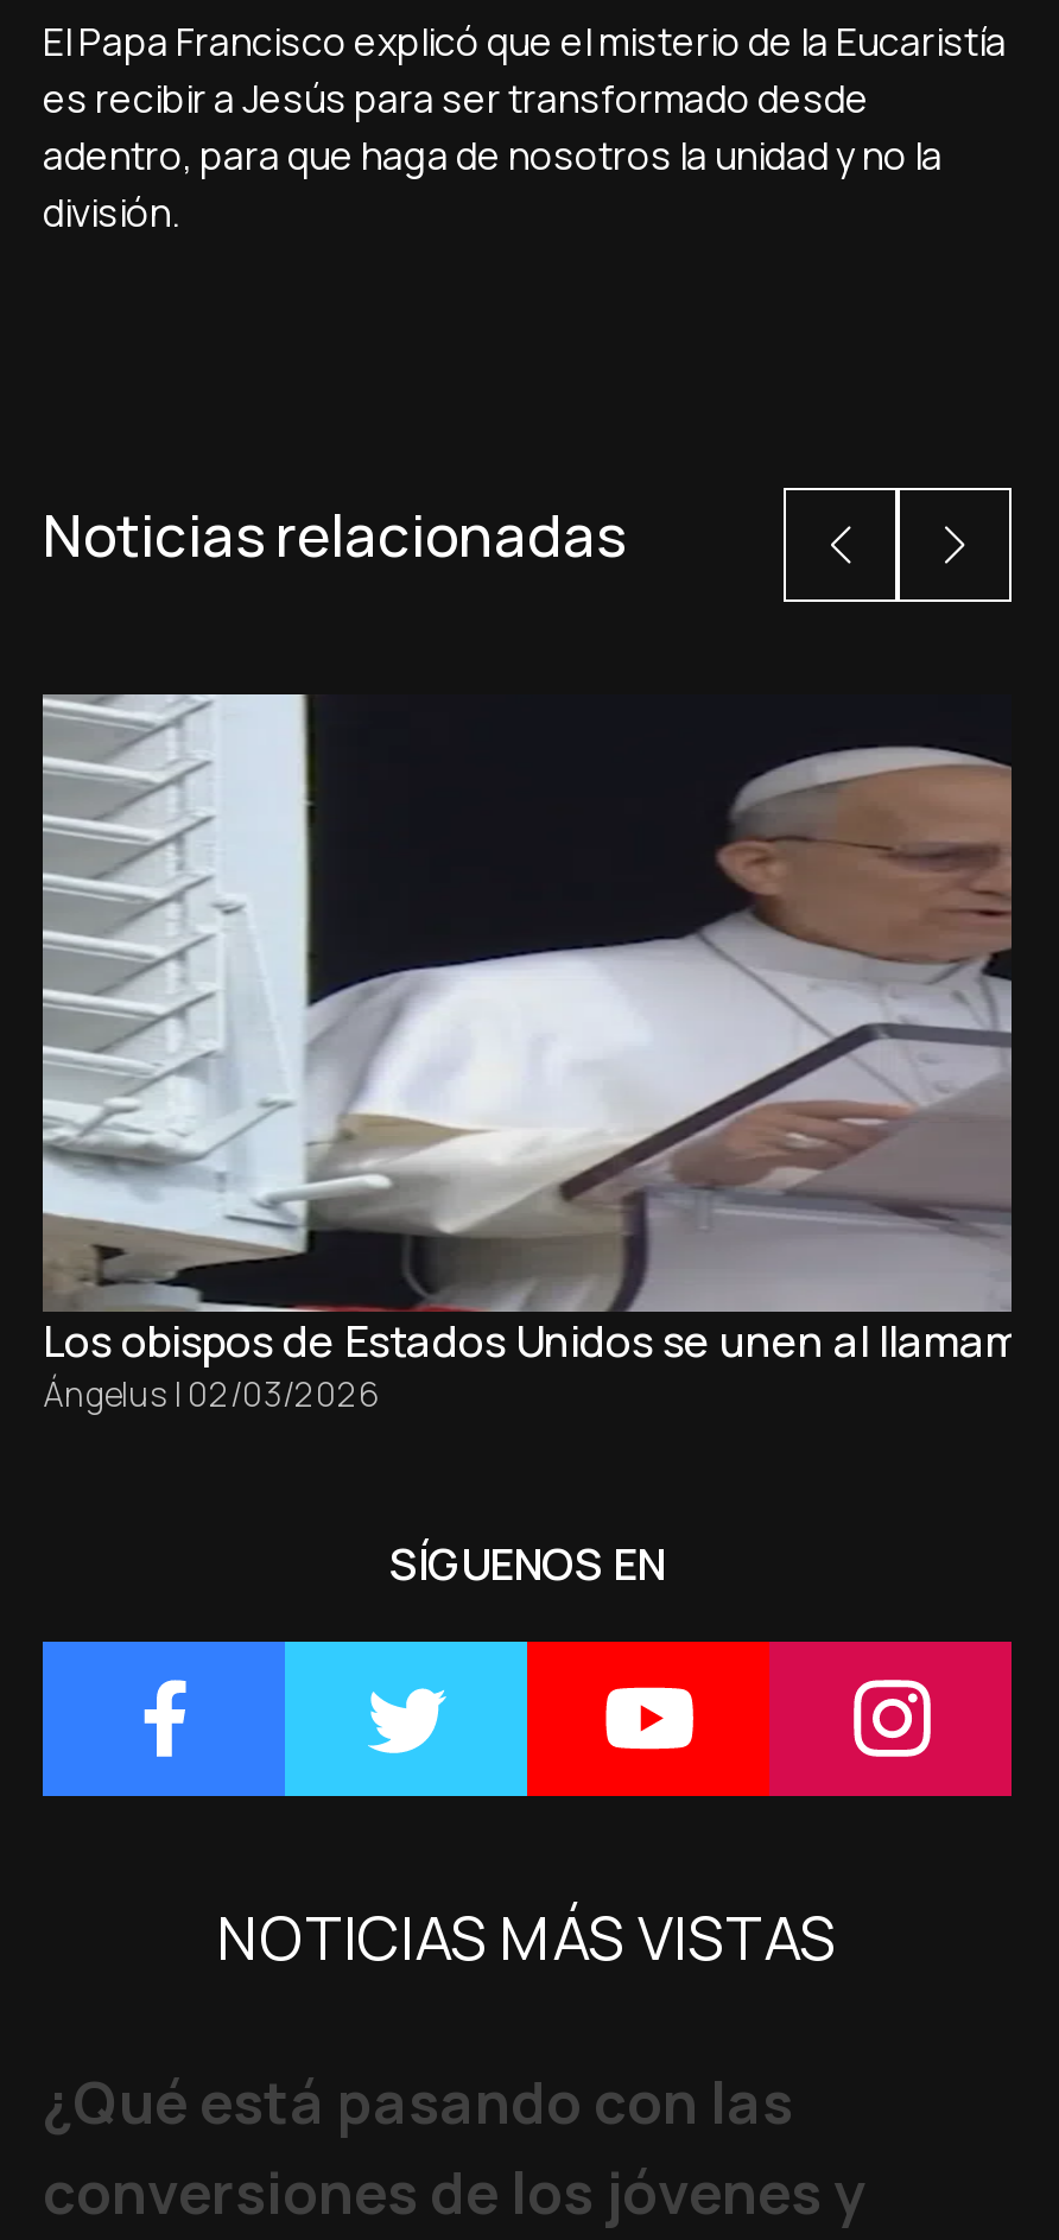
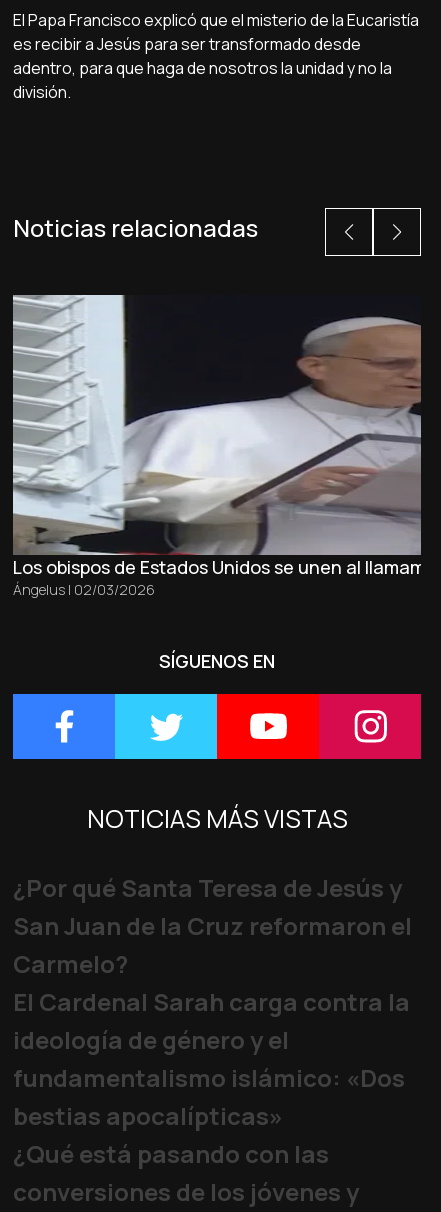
+ ¿Por qué Santa Teresa de Jesús y
+ San Juan de la Cruz reformaron el
+ Carmelo?
+ El Cardenal Sarah carga contra la
+ ideología de género y el
+ fundamentalismo islámico: «Dos
+ bestias apocalípticas»
